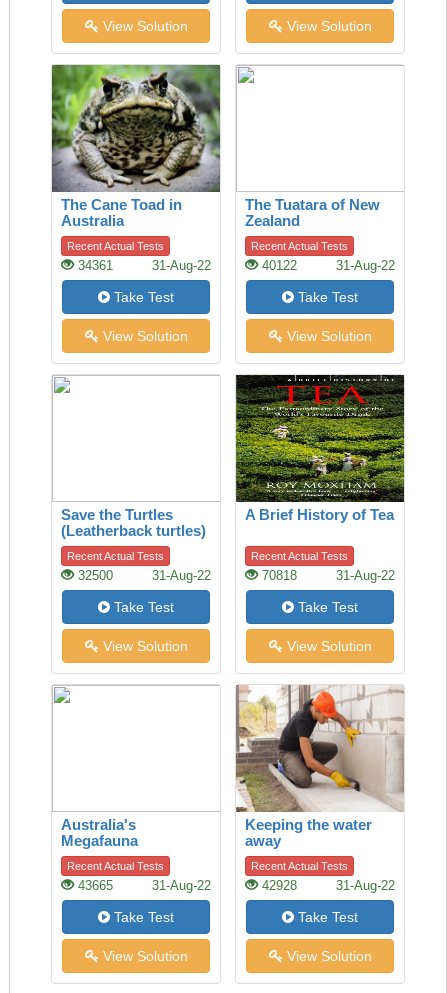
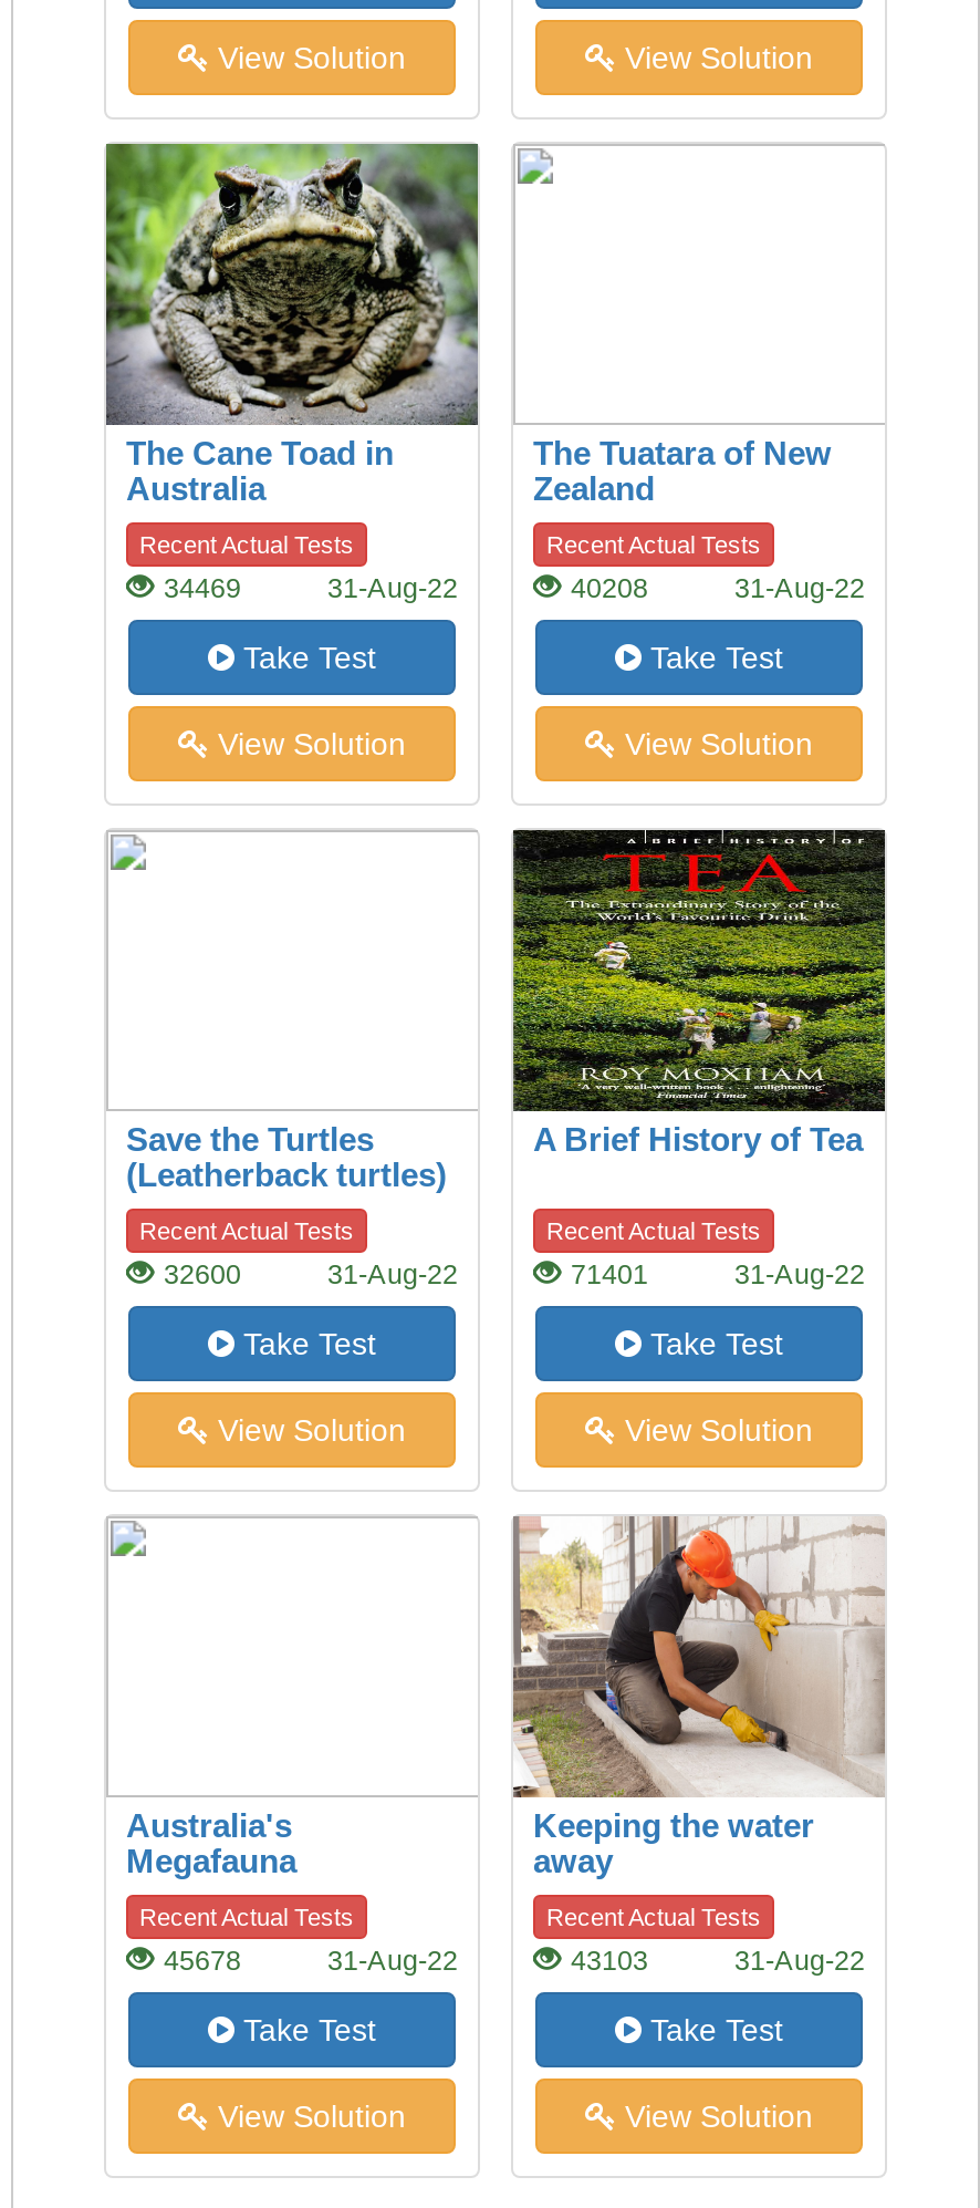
- 34361
+ 34469

- 40122
+ 40208

- 32500
+ 32600

- 70818
+ 71401

- 43665
+ 45678

- 42928
+ 43103
